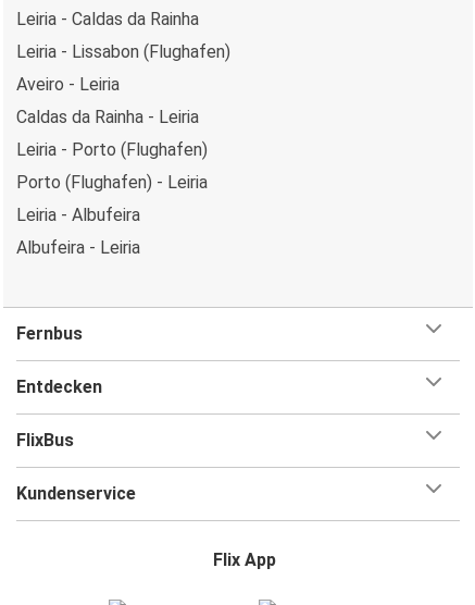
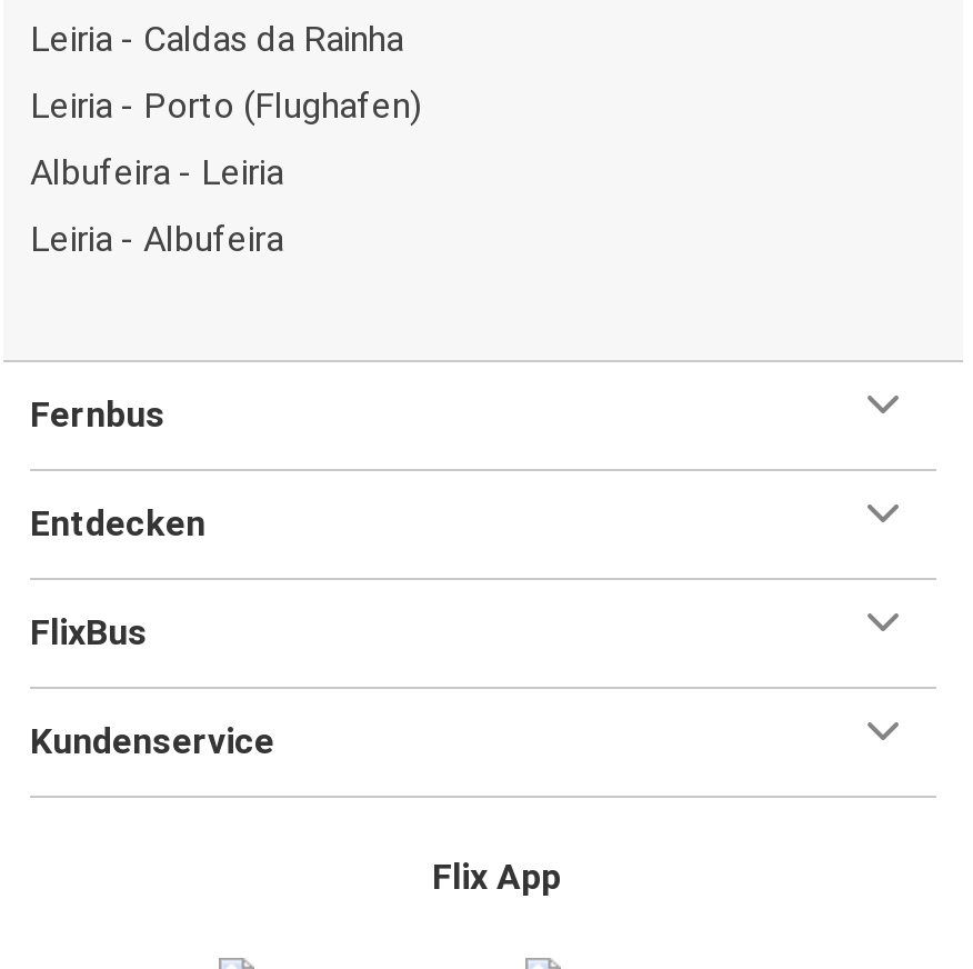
- Leiria - Lissabon (Flughafen)
- Aveiro - Leiria
- Caldas da Rainha - Leiria

- Porto (Flughafen) - Leiria

moved up: Albufeira - Leiria
